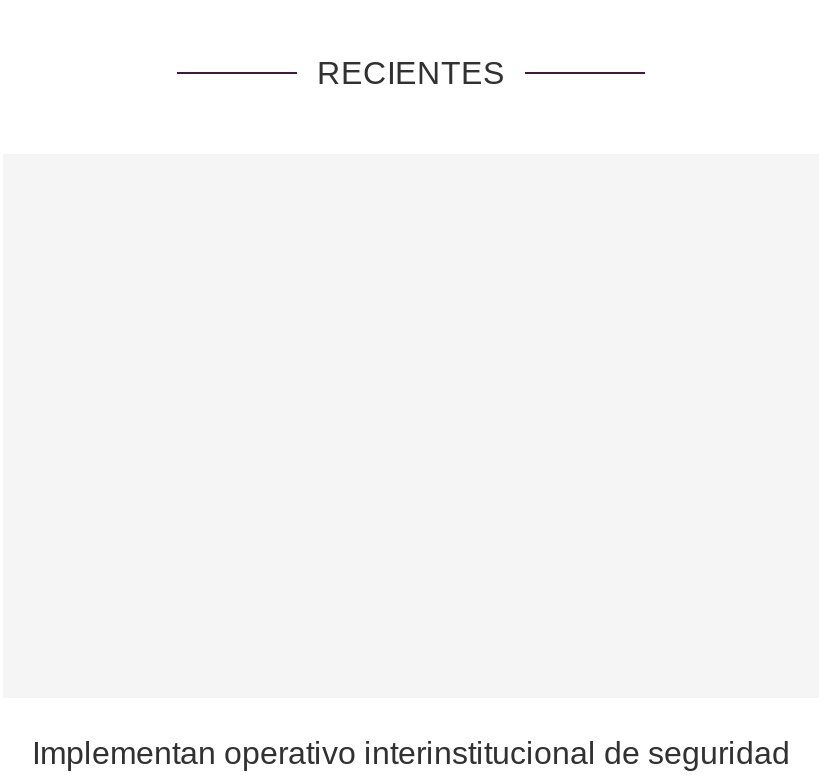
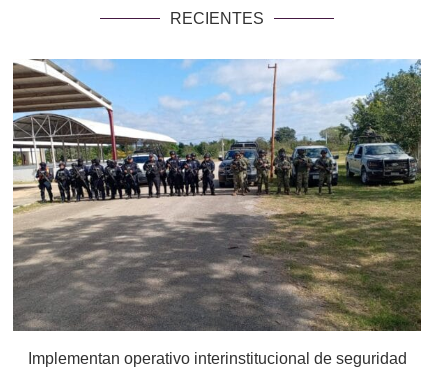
+ [image]
